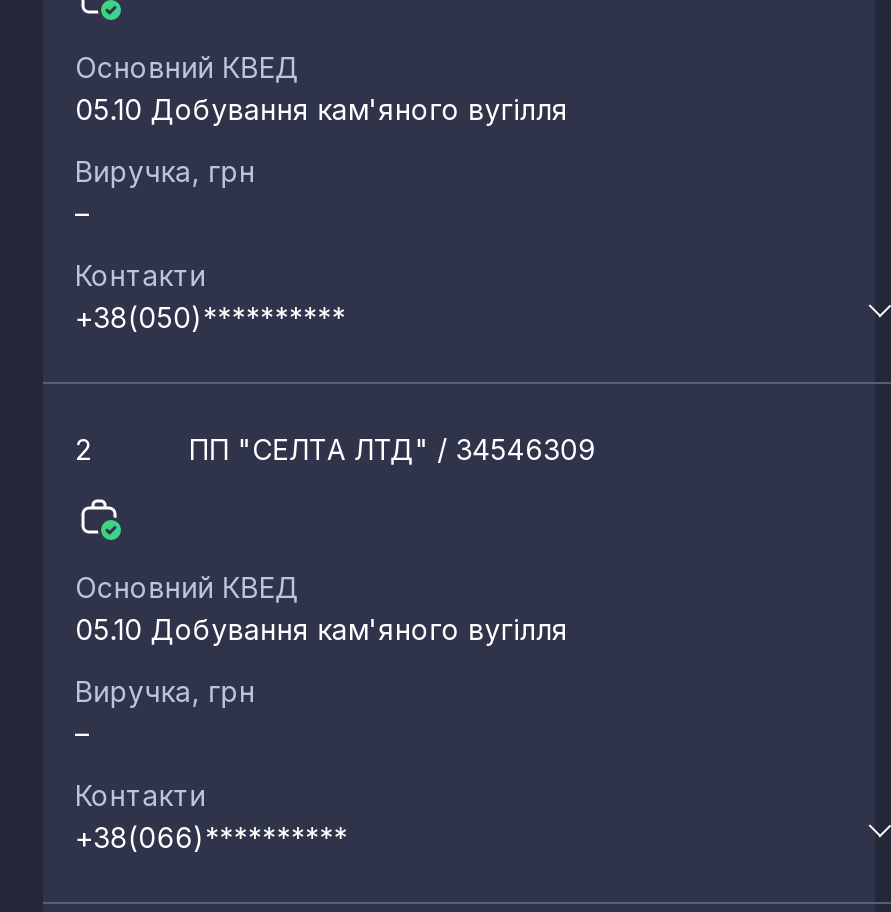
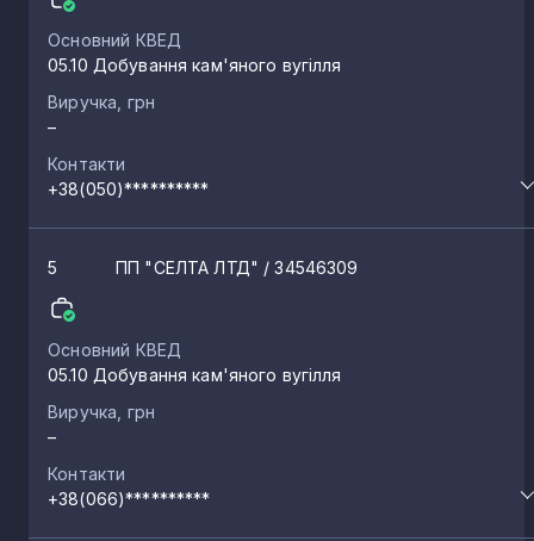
- 2
+ 5
